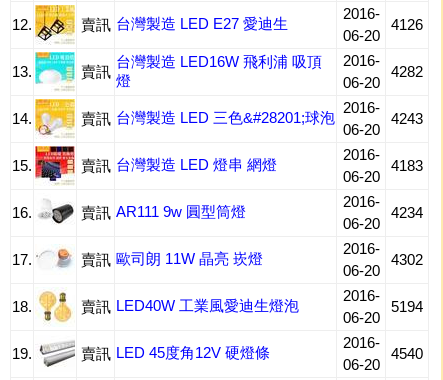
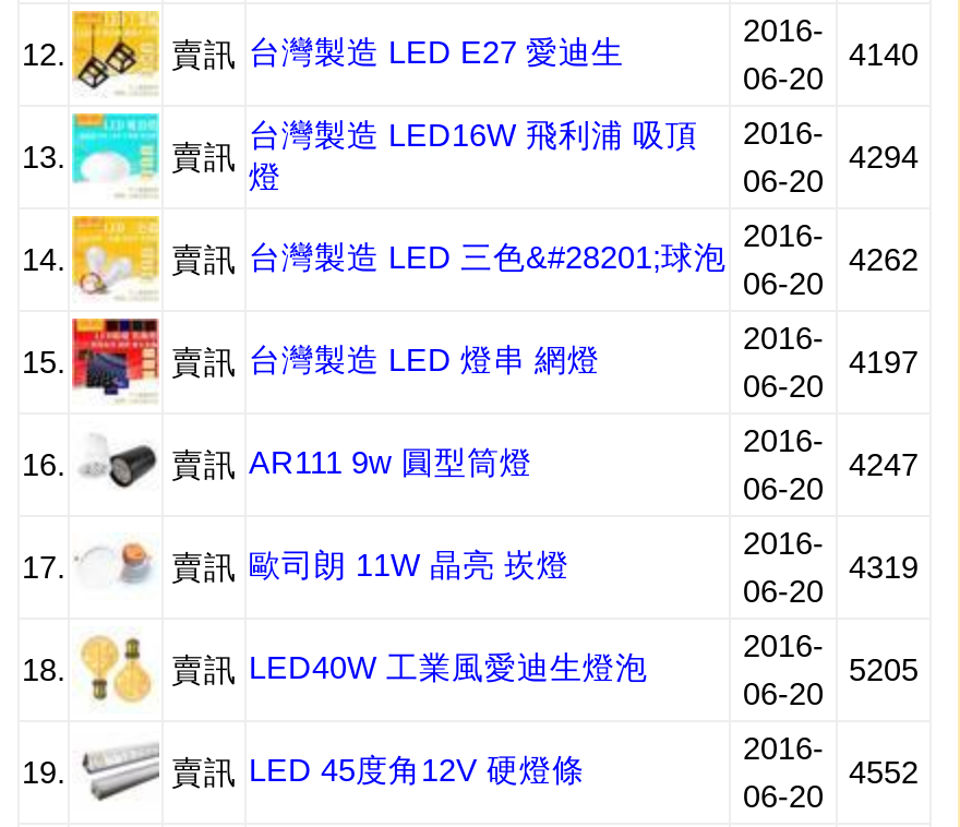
- 4126
+ 4140

- 4282
+ 4294

- 4243
+ 4262

- 4183
+ 4197

- 4234
+ 4247

- 4302
+ 4319

- 5194
+ 5205

- 4540
+ 4552
